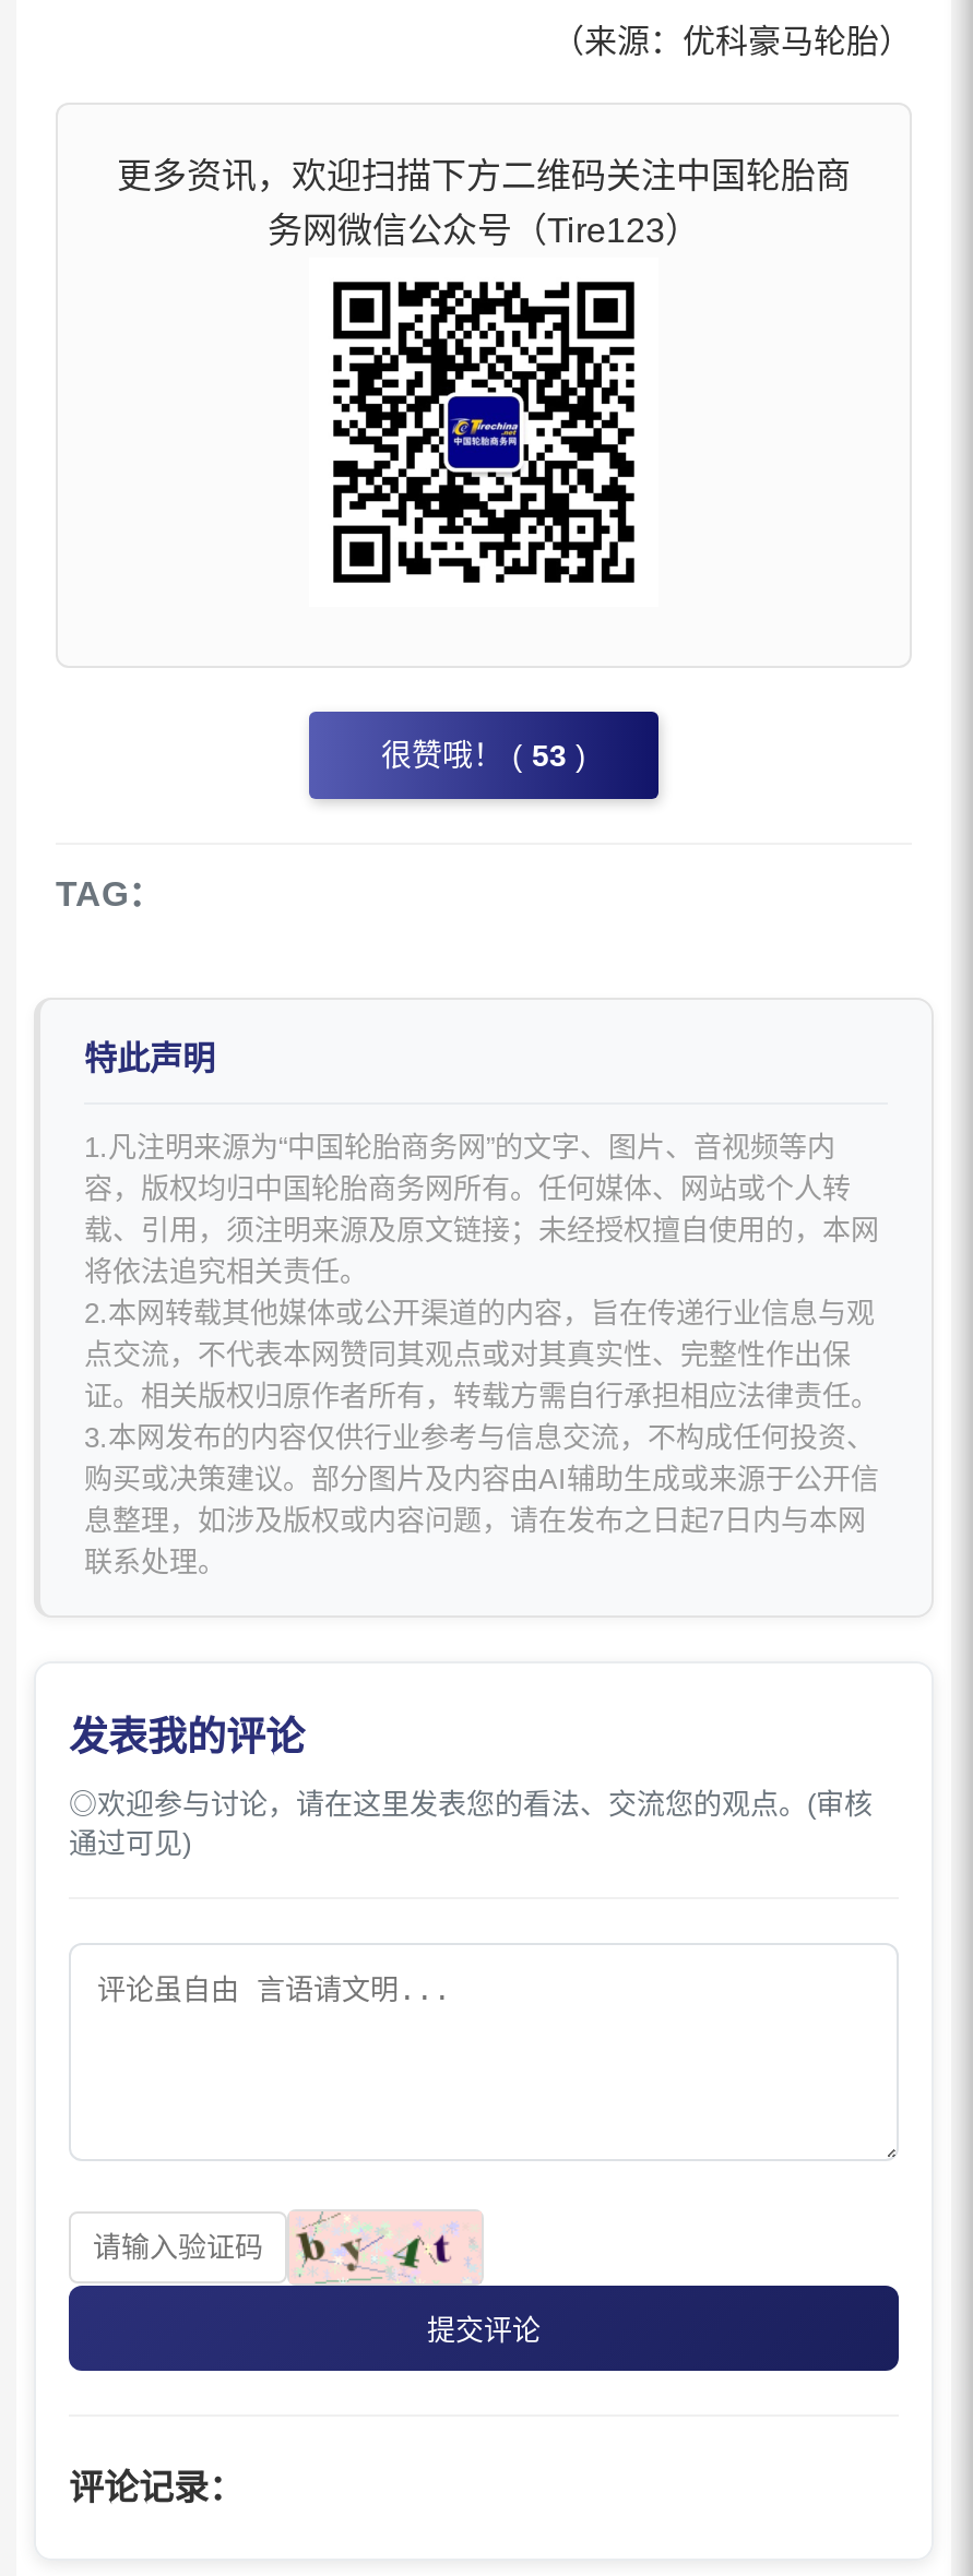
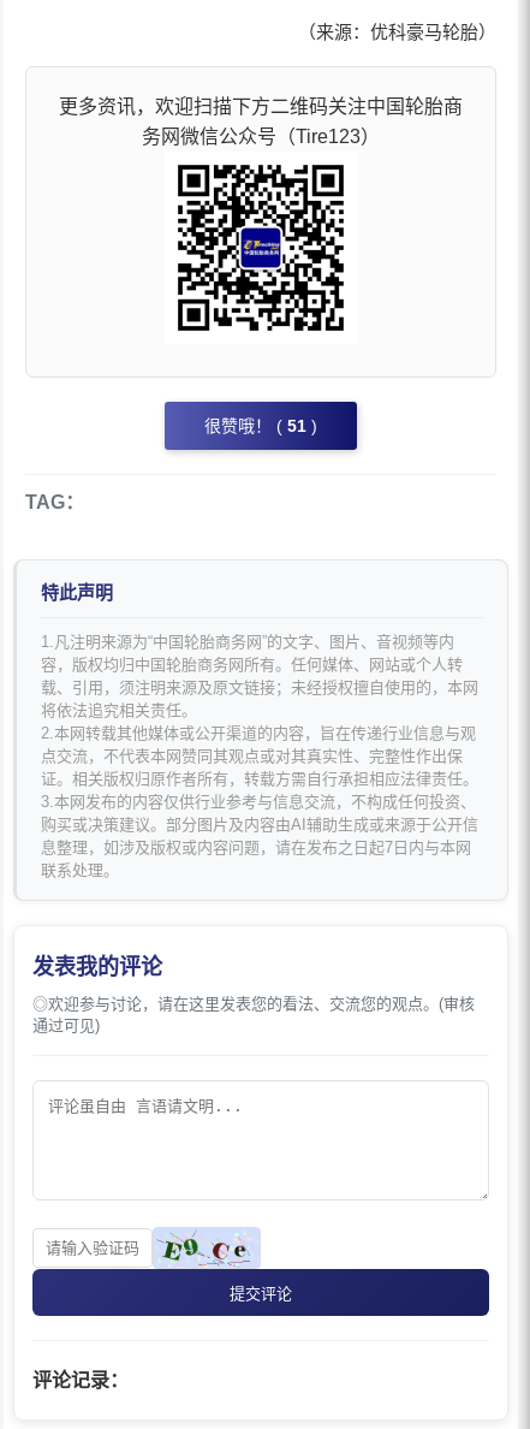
- 很赞哦！ ( 53)
+ 很赞哦！ ( 51)

- [image]
+ [image]
